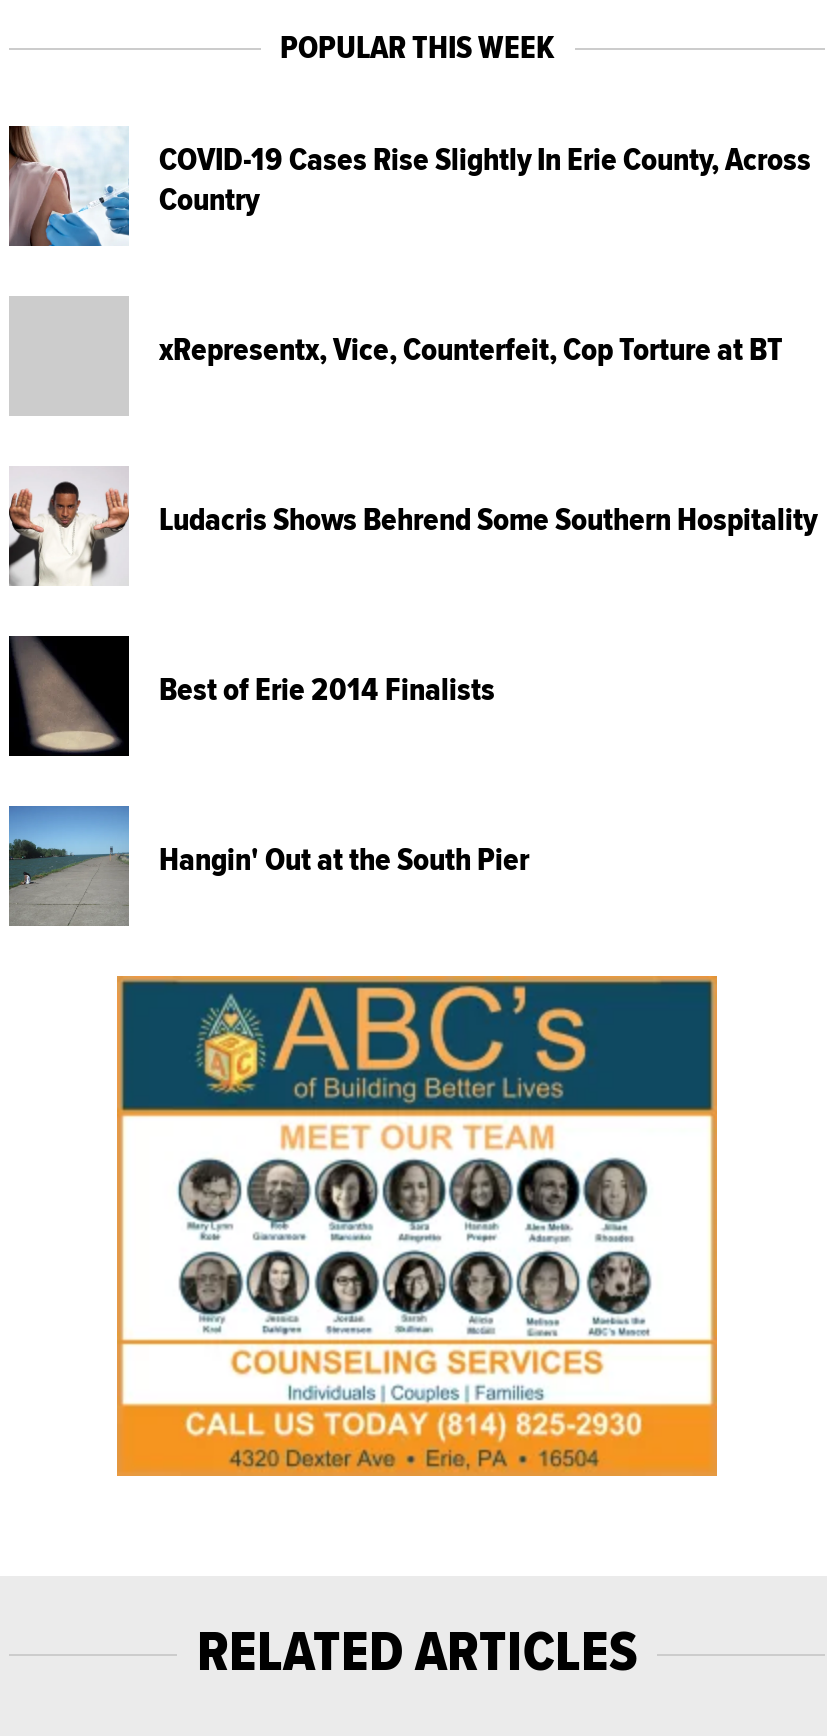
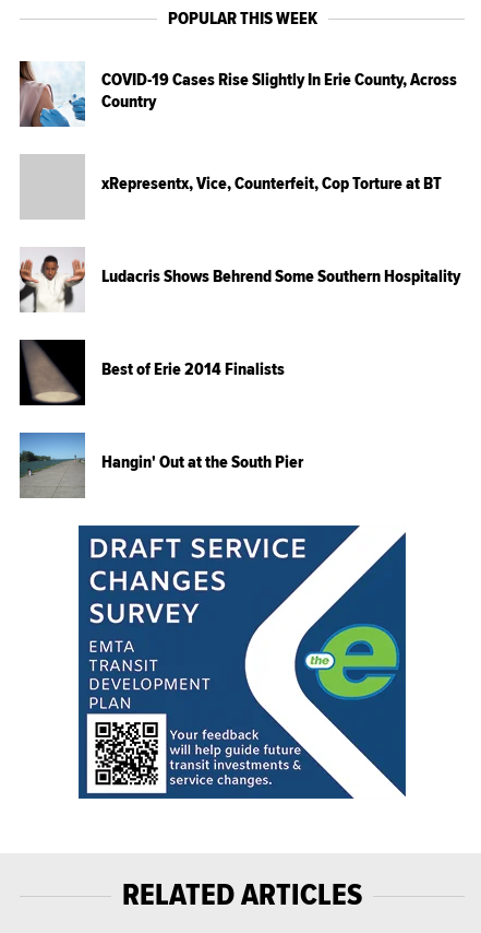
- [image]
+ [image]
